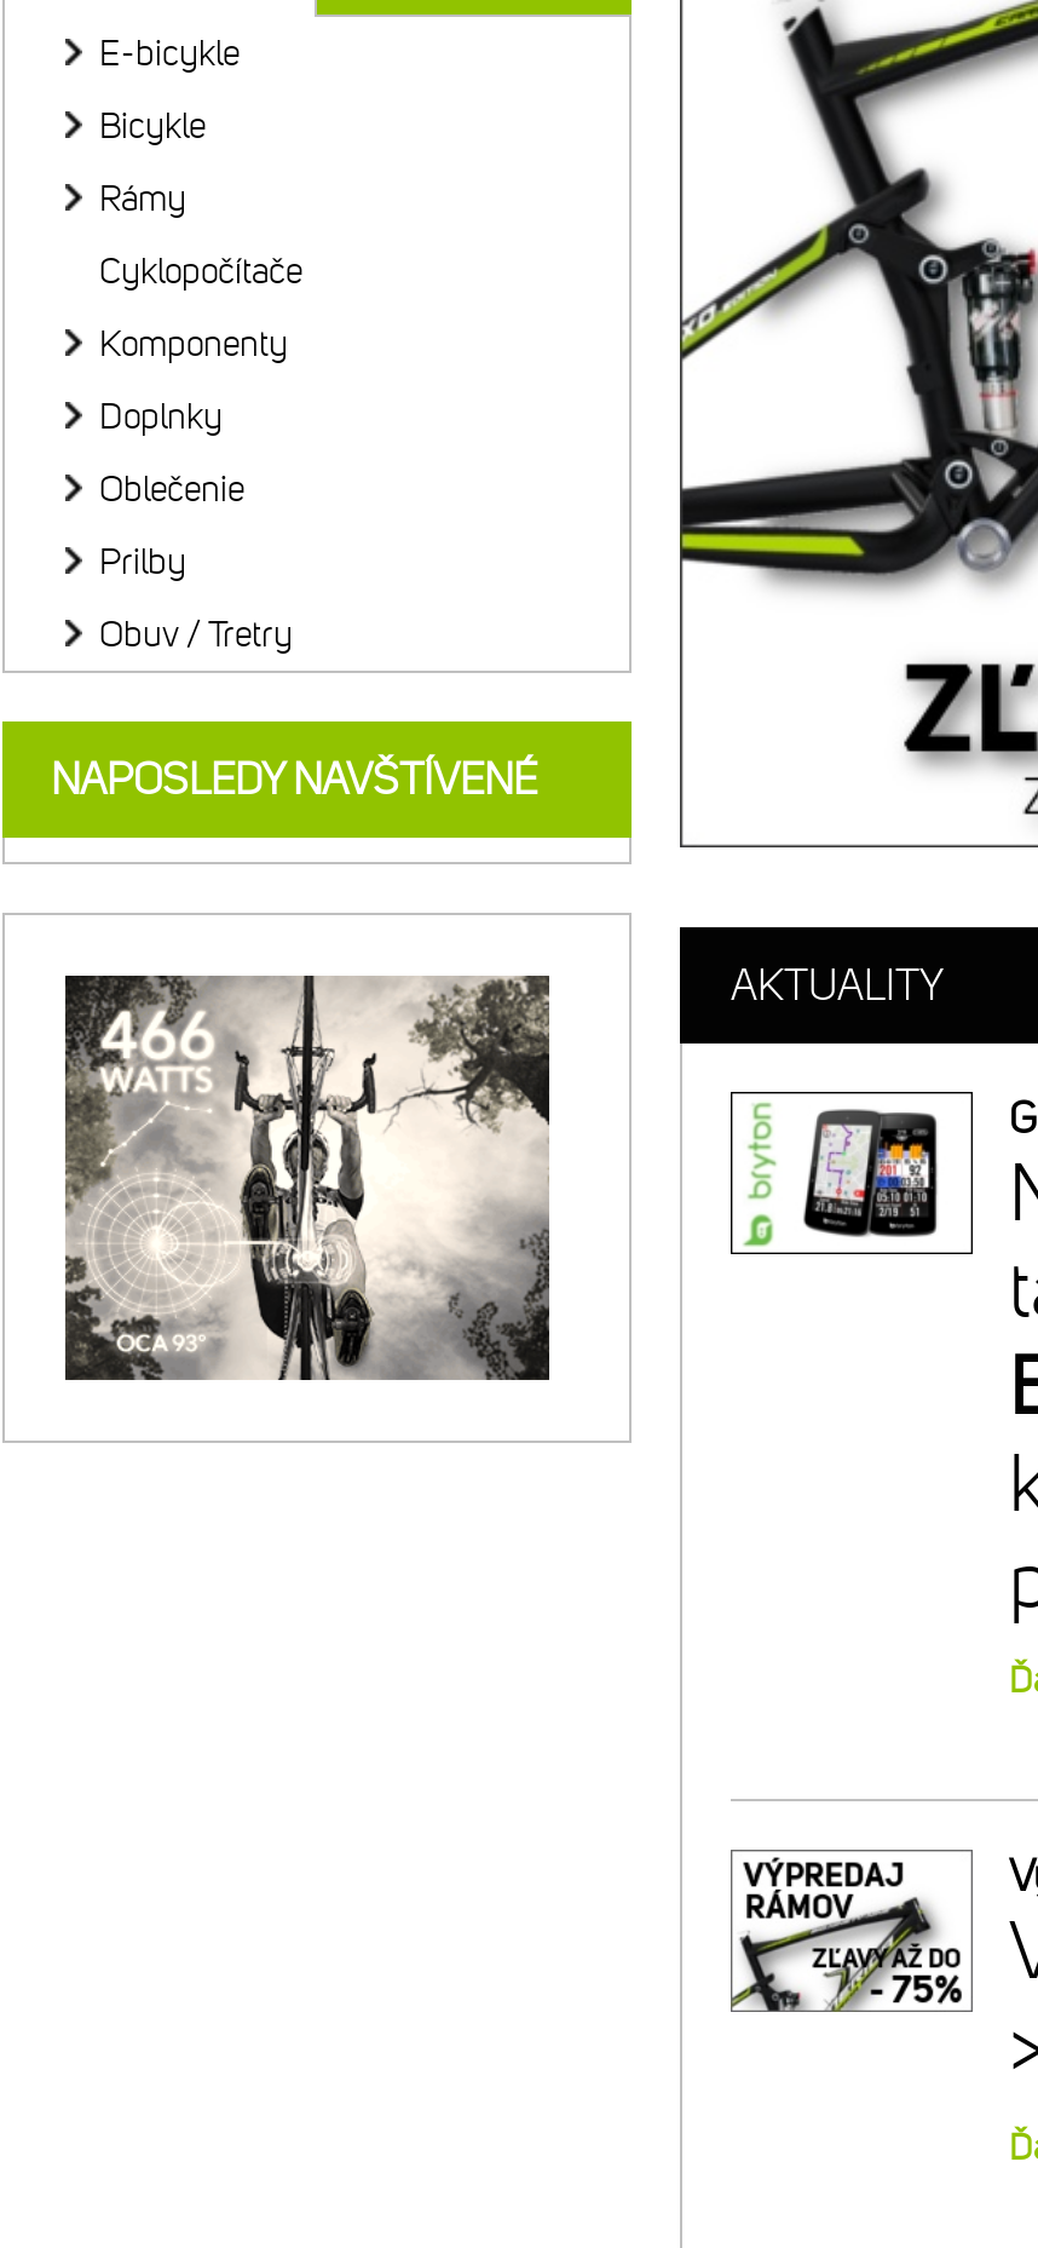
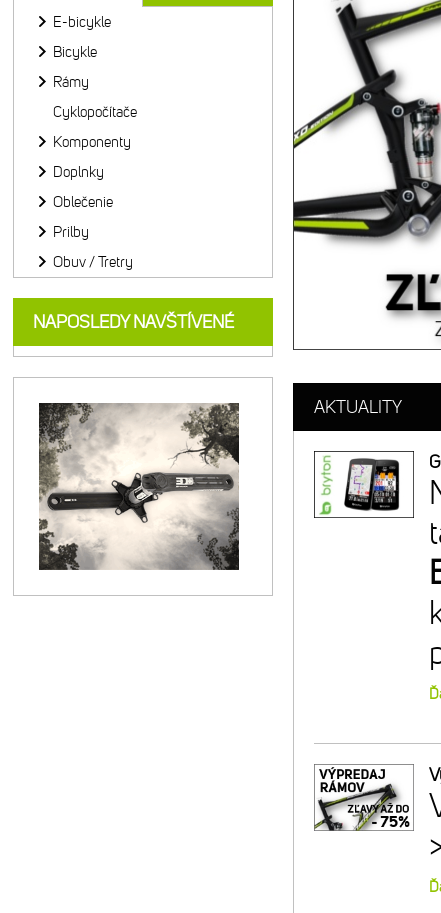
- [image]
+ [image]
